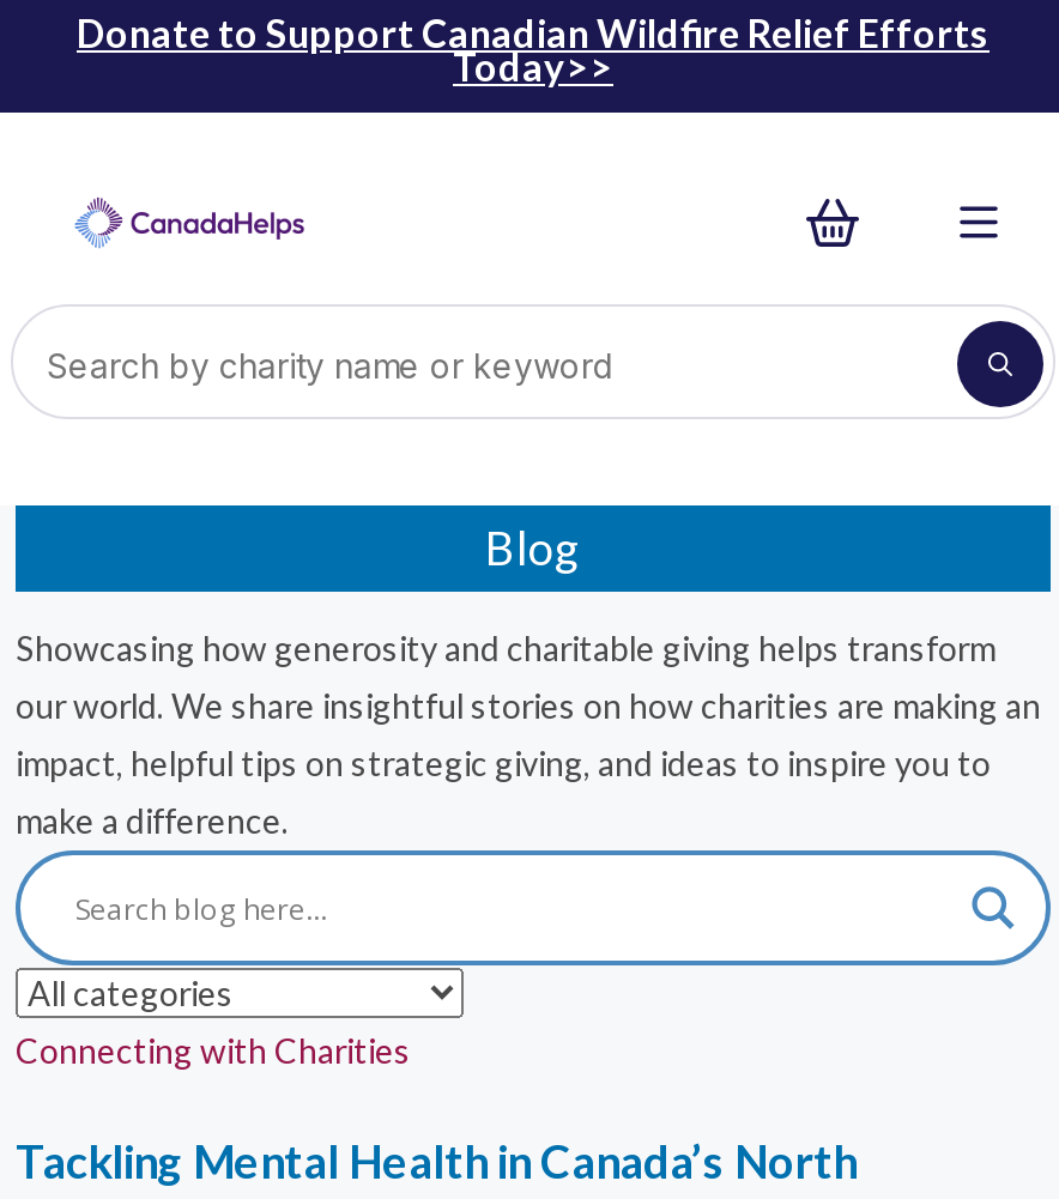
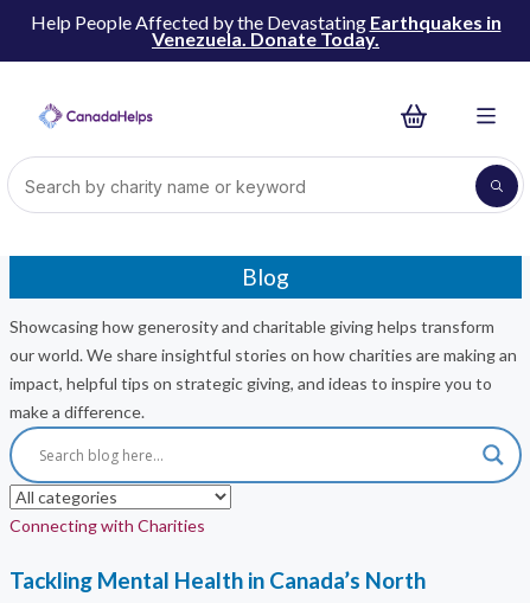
- Donate to Support Canadian Wildfire Relief Efforts
- Today>>
+ Help People Affected by the Devastating Earthquakes in
+ Venezuela. Donate Today.
